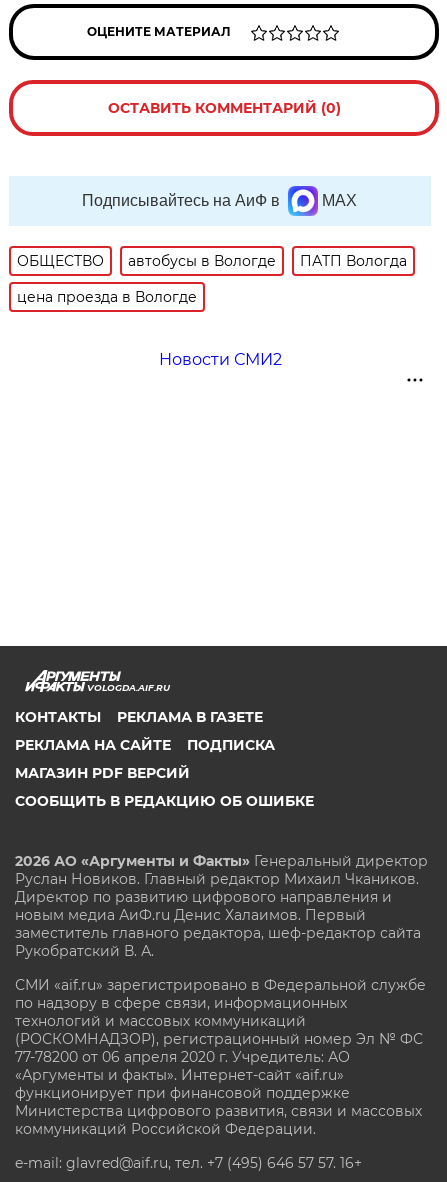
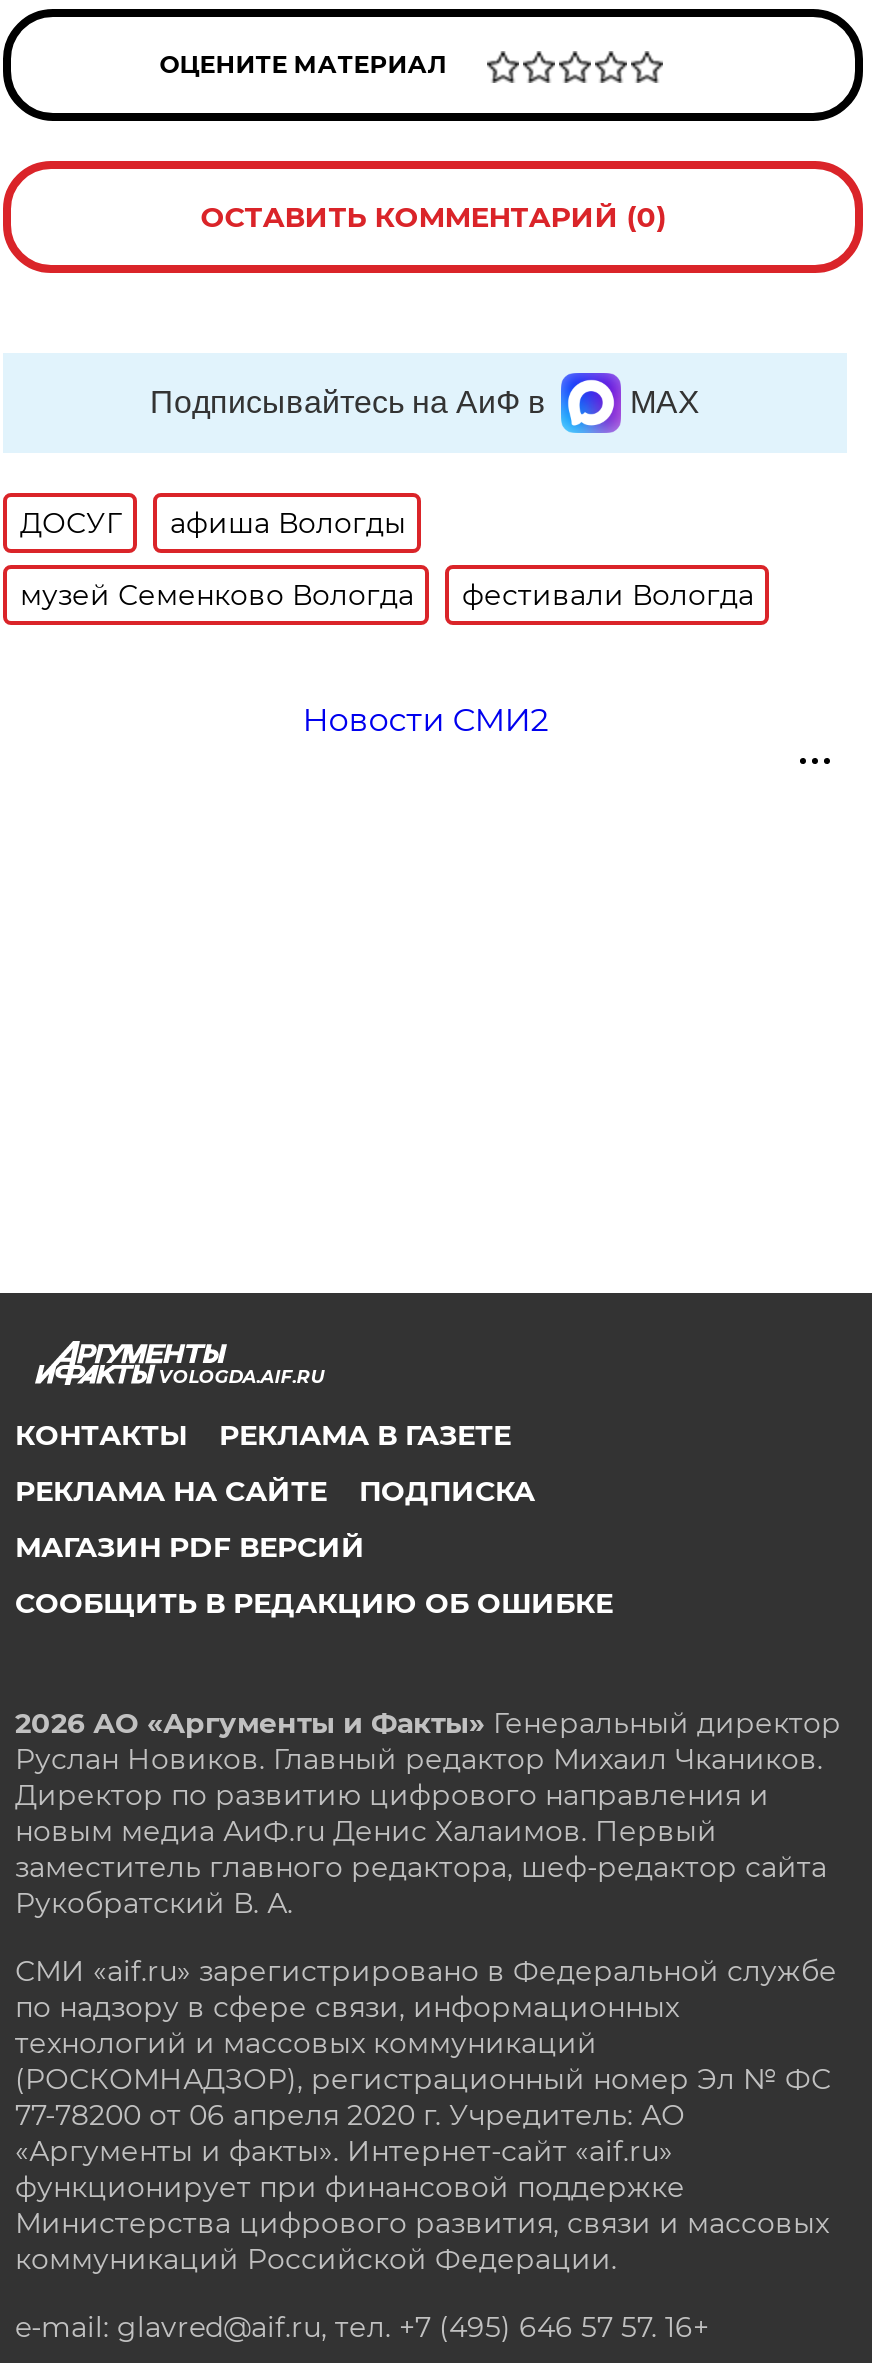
- ОБЩЕСТВО
- автобусы в Вологде
- ПАТП Вологда
+ ДОСУГ
+ афиша Вологды

- цена проезда в Вологде
+ музей Семенково Вологда
+ фестивали Вологда
